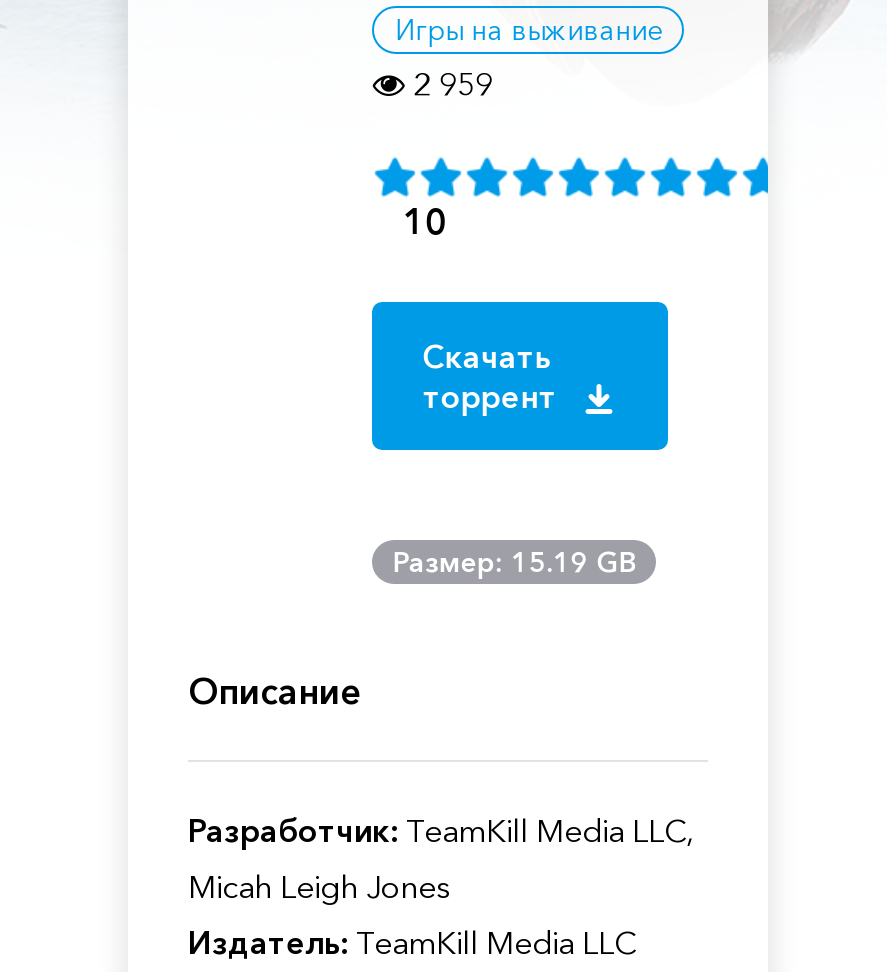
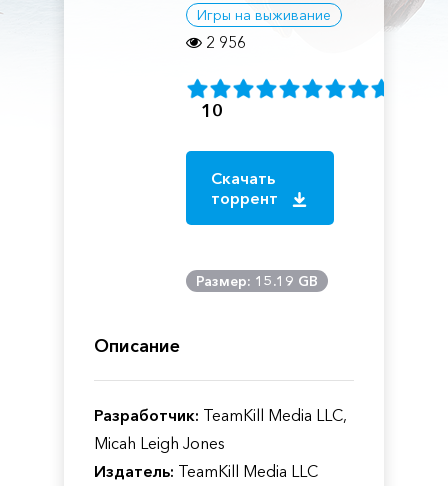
- 2 959
+ 2 956
